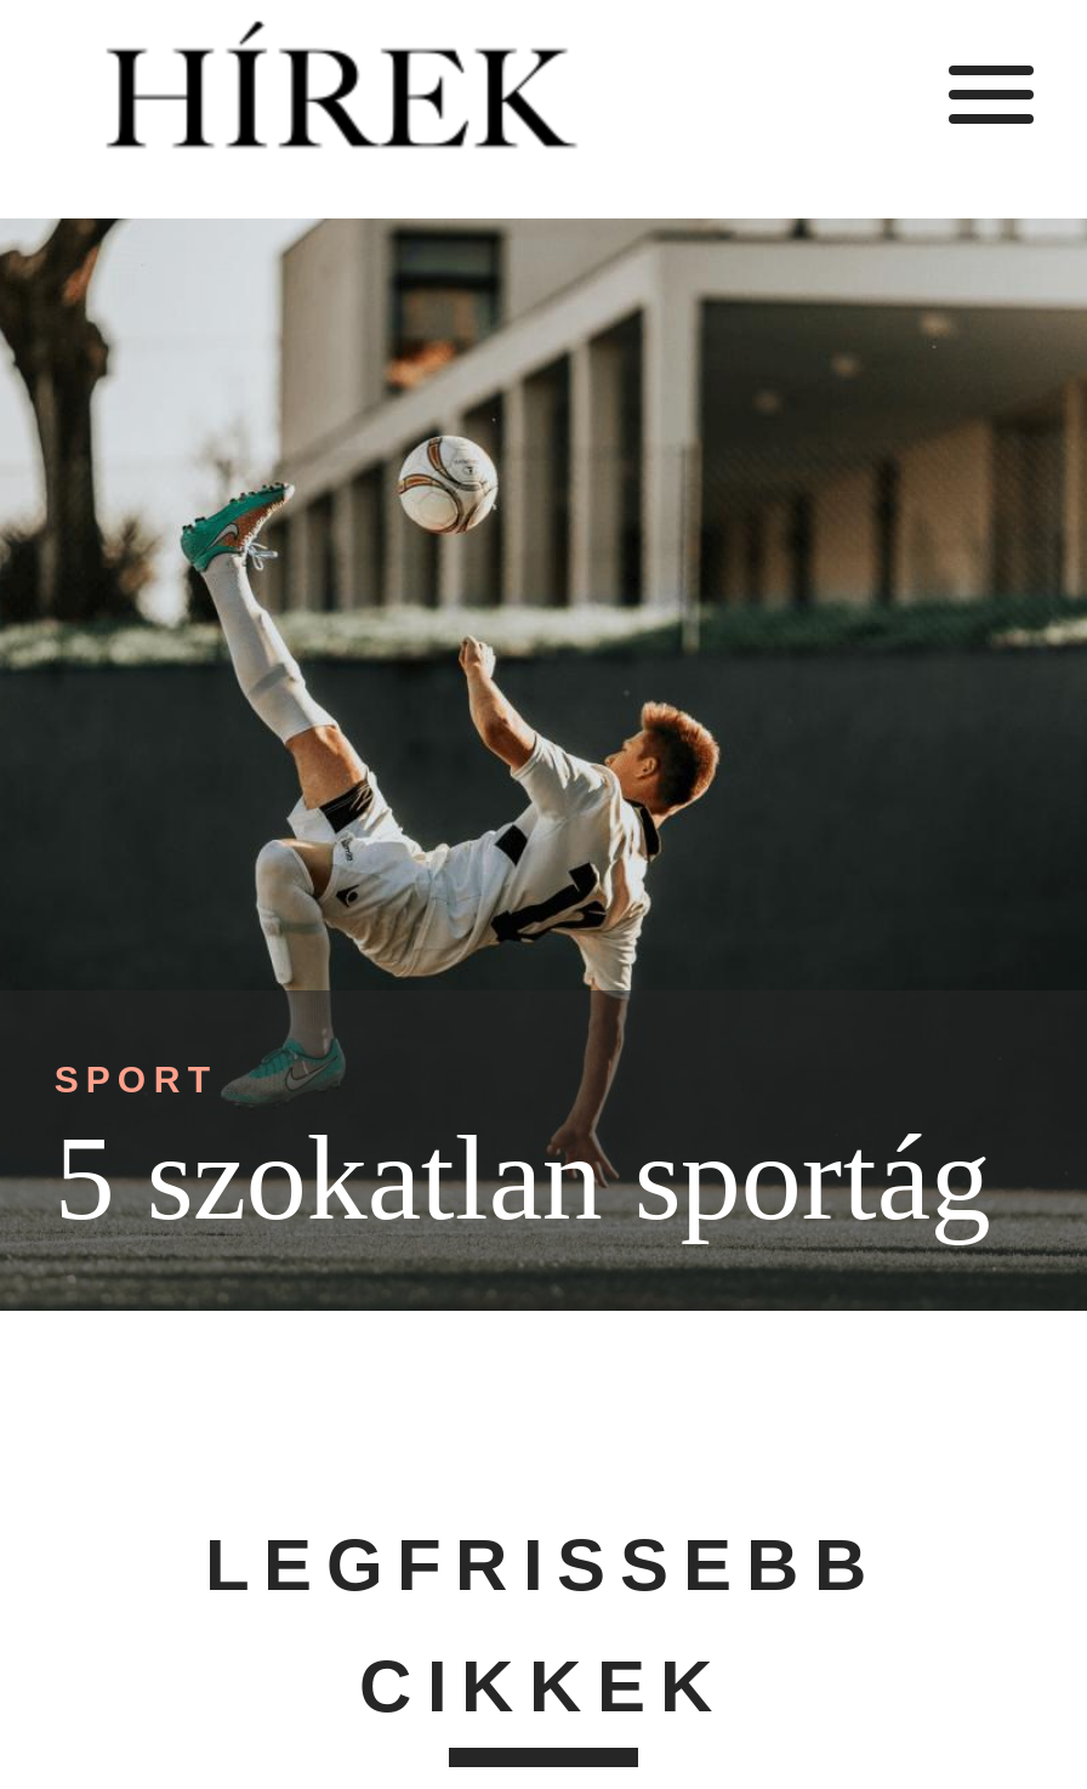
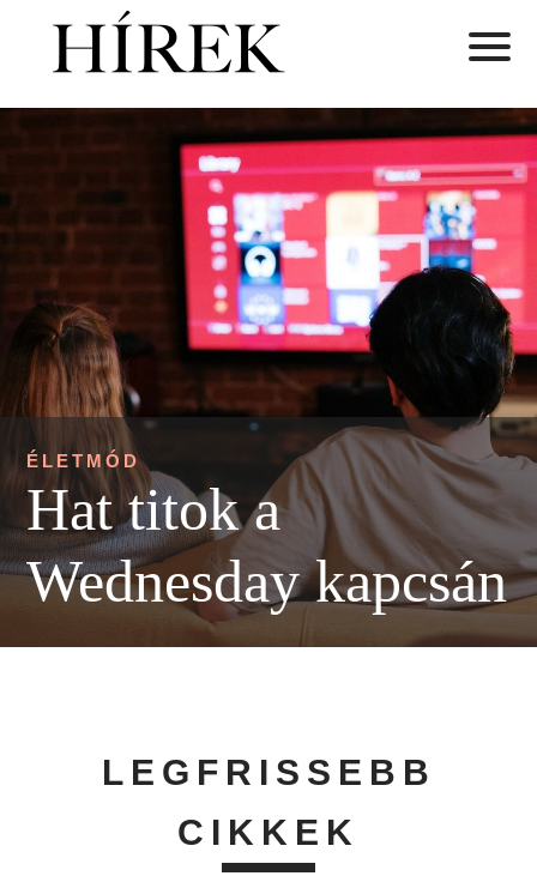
- [image]
- SPORT
- 5 szokatlan sportág
+ [image]
+ ÉLETMÓD
+ Hat titok a
+ Wednesday kapcsán
